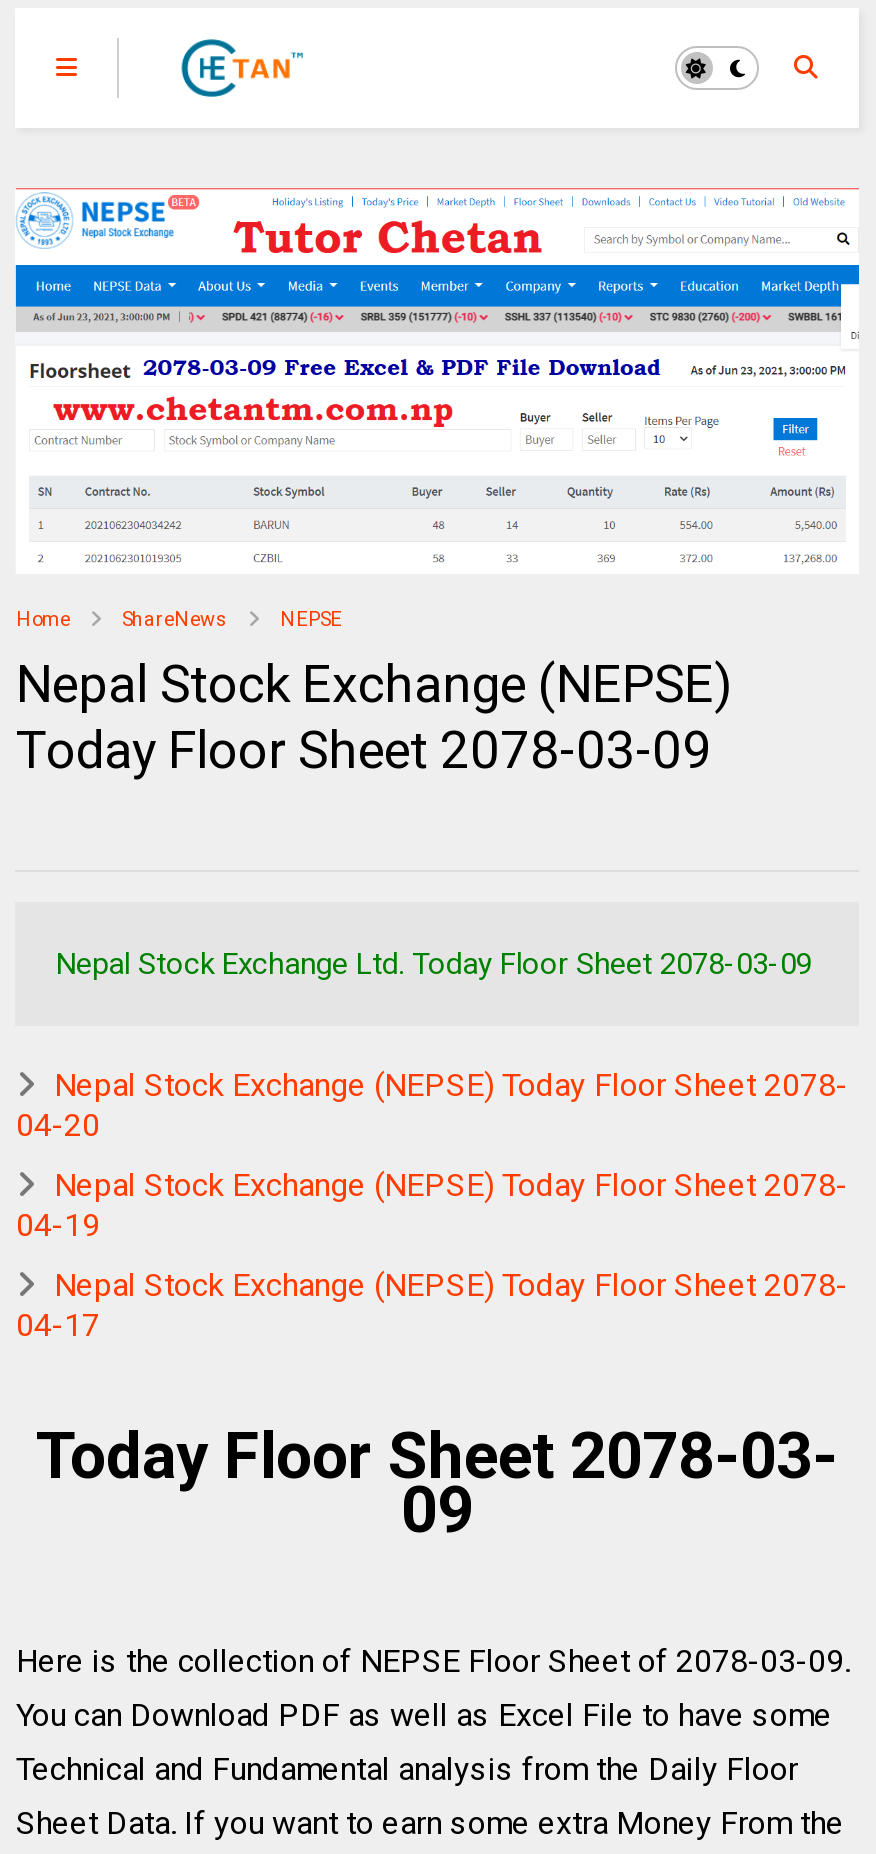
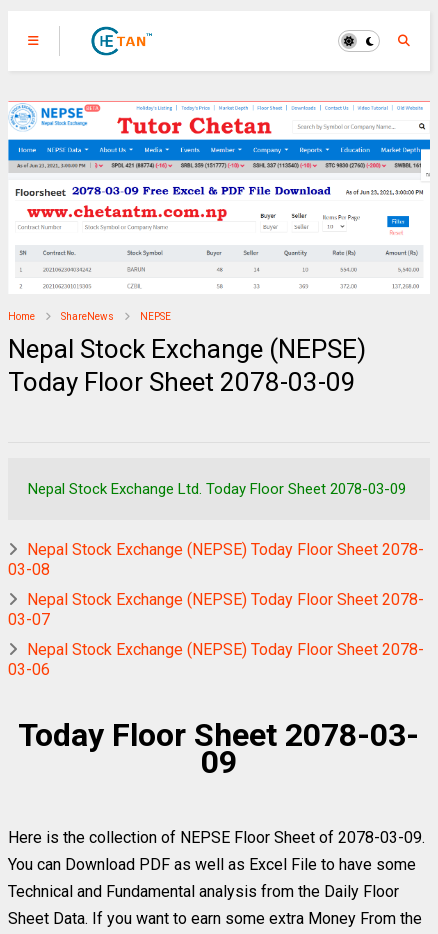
- 04-20
+ 03-08

- 04-19
+ 03-07

- 04-17
+ 03-06
